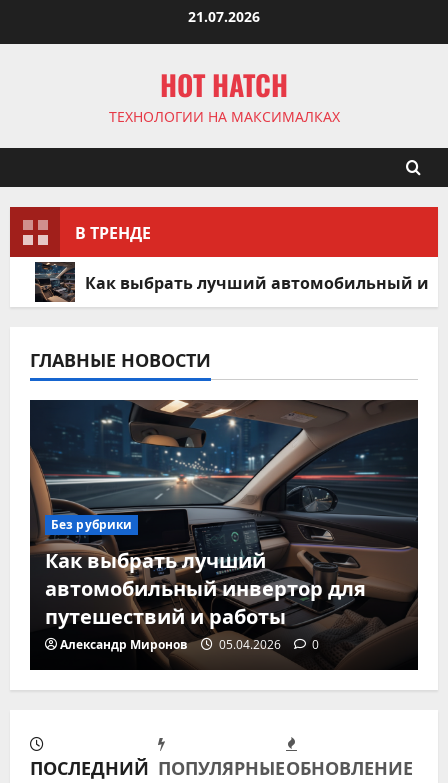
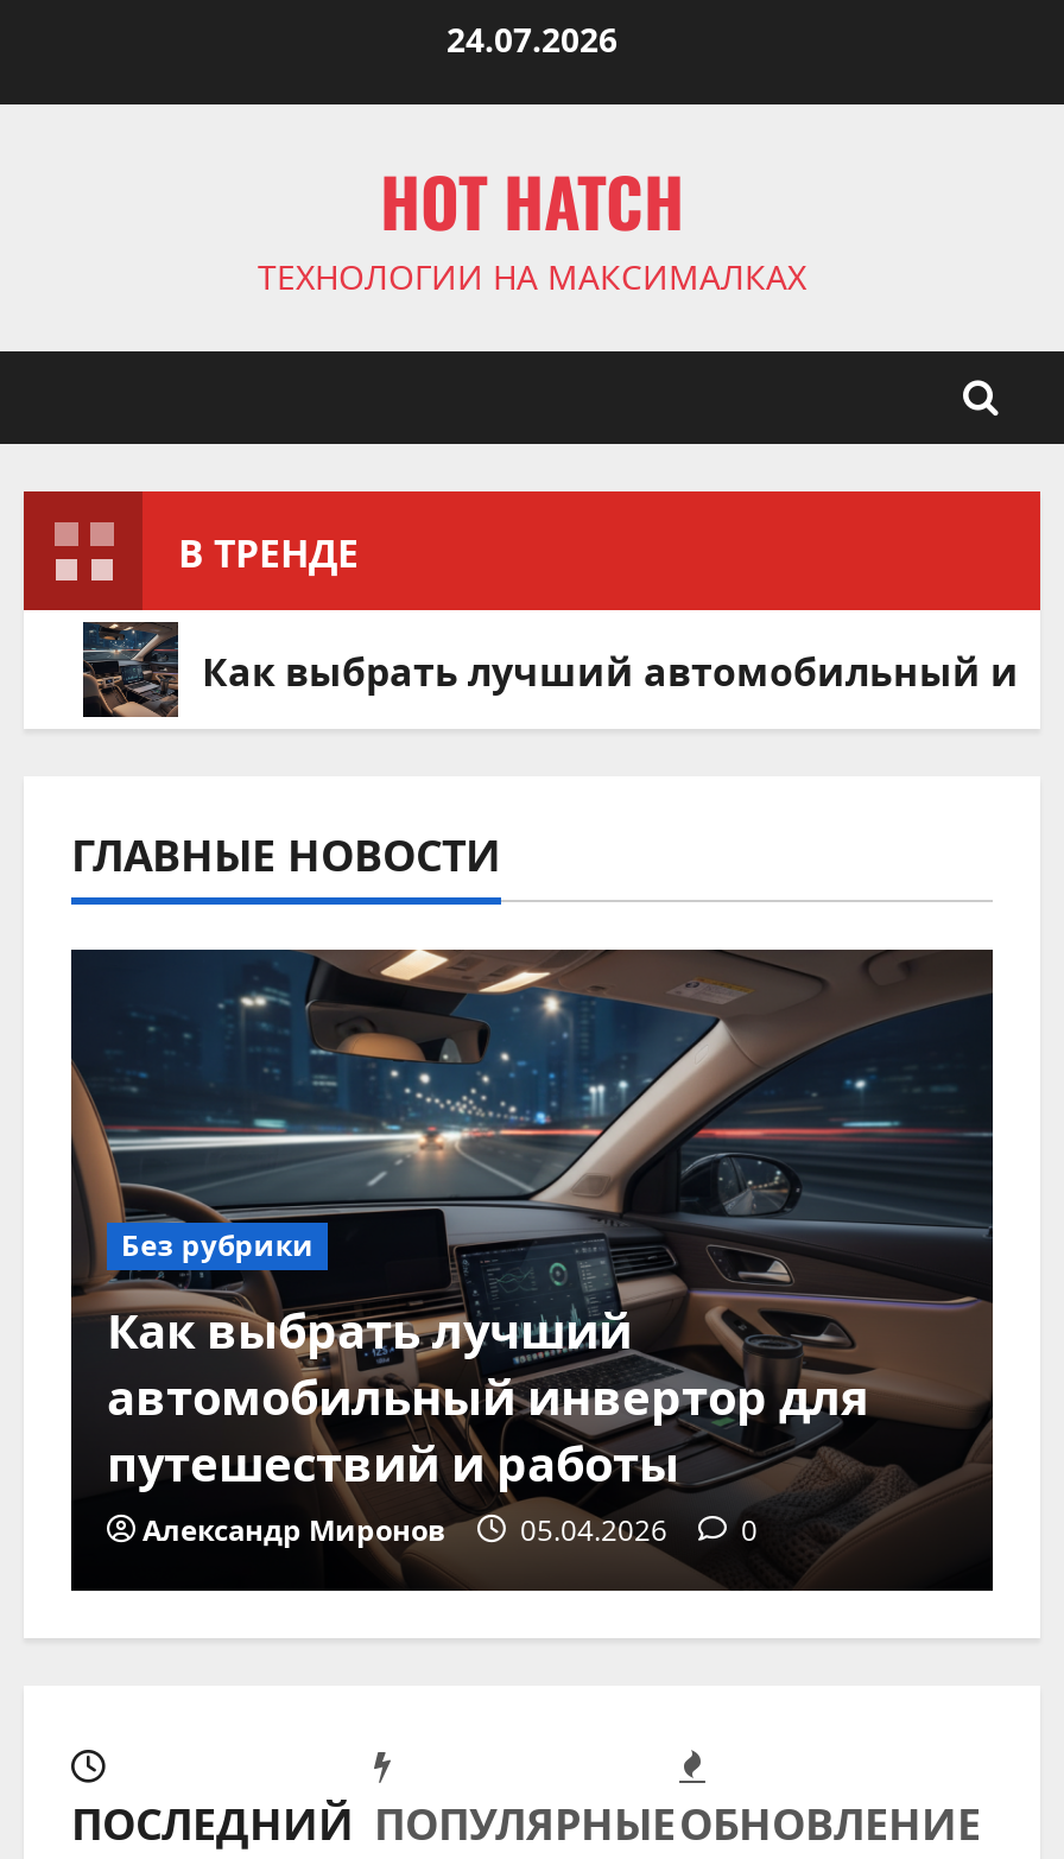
- 21.07.2026
+ 24.07.2026
